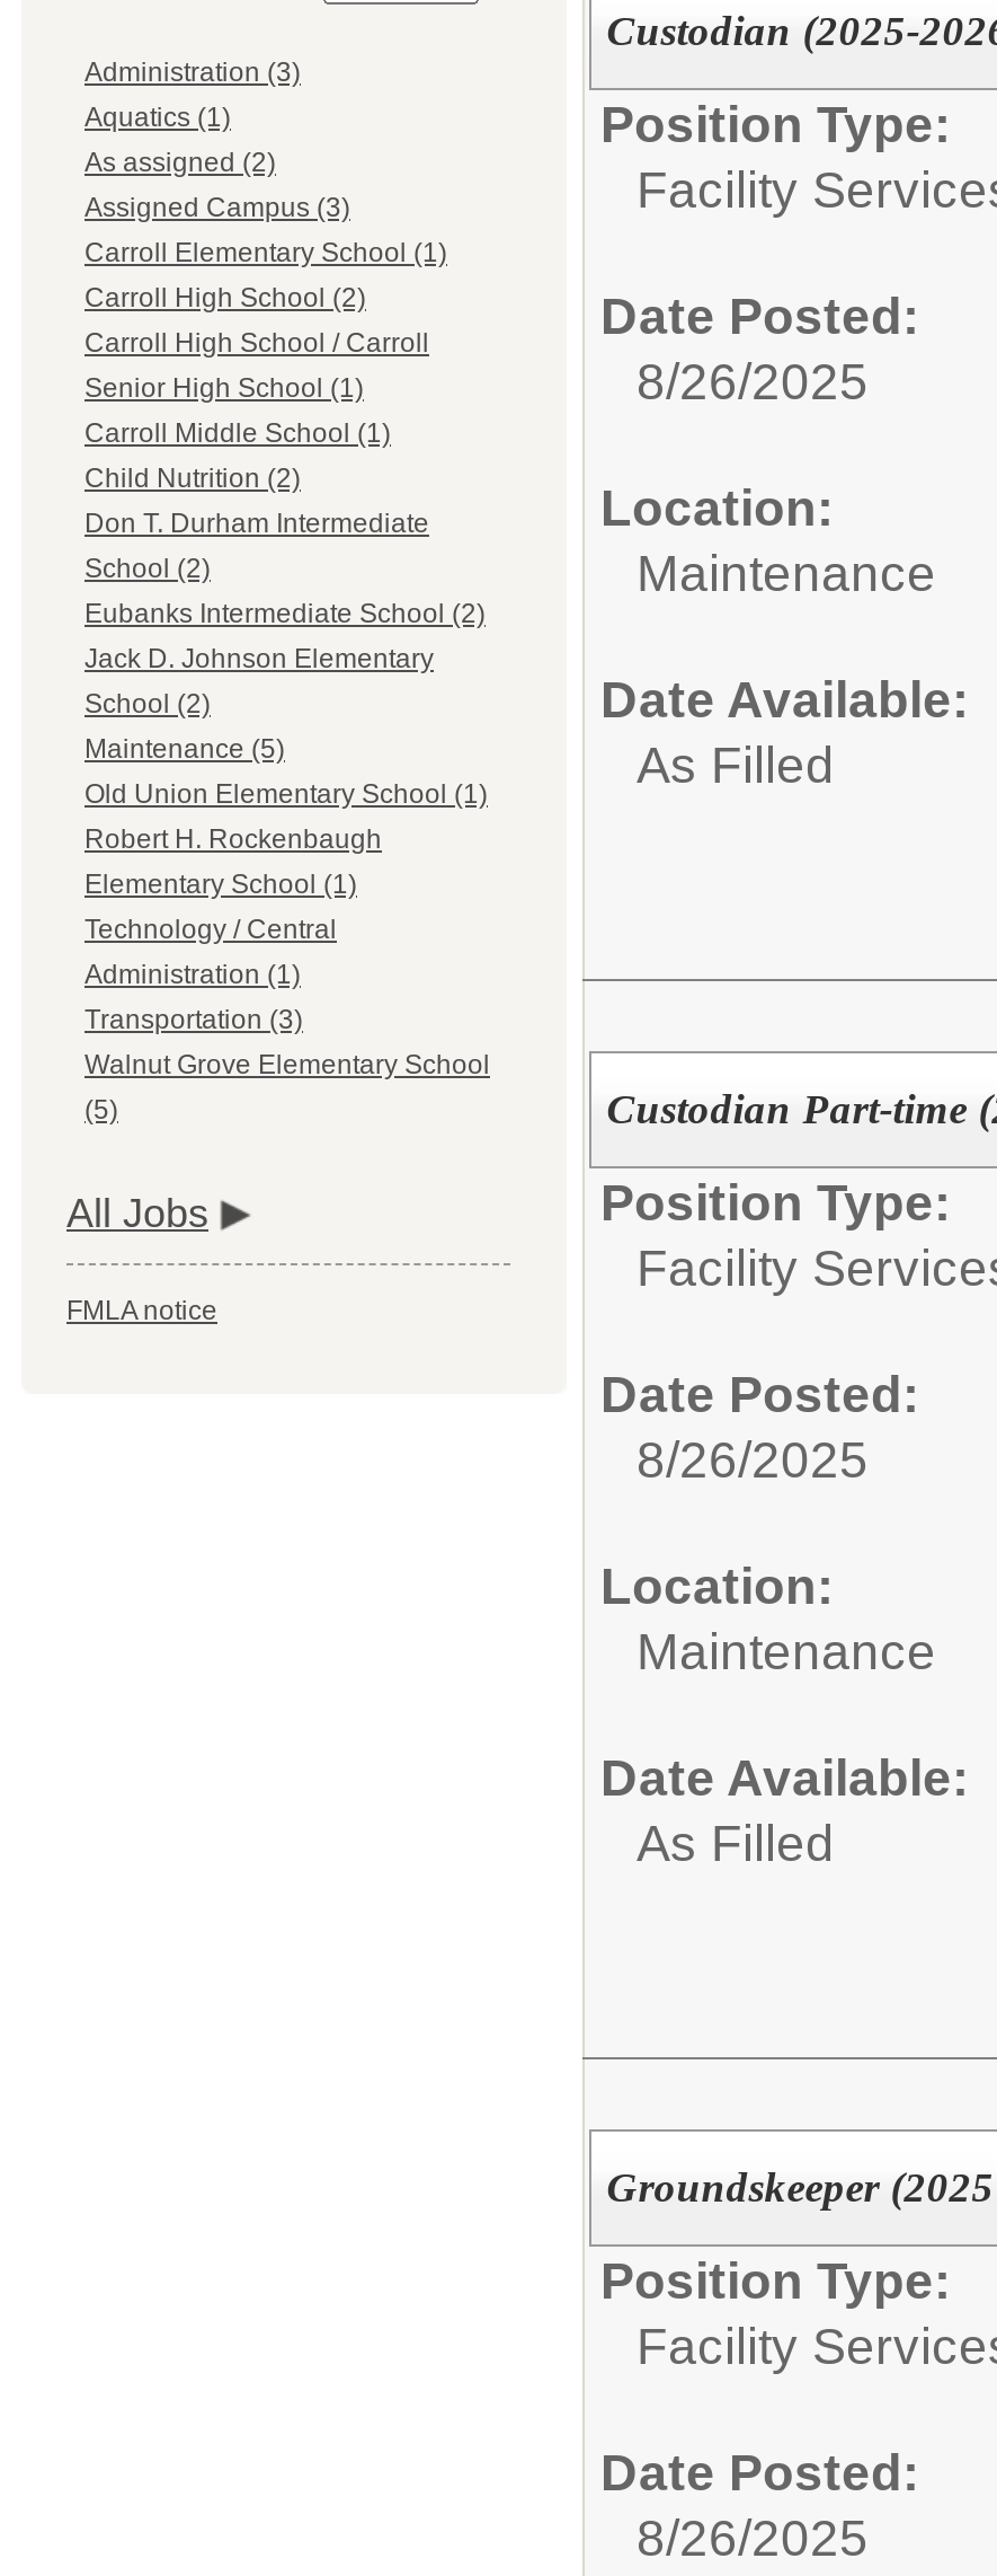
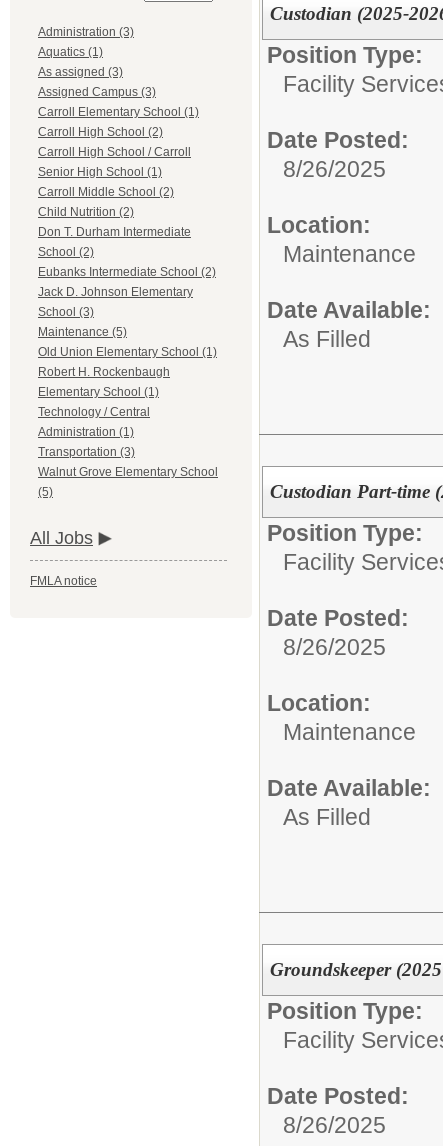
- As assigned (2)
+ As assigned (3)

- Carroll Middle School (1)
+ Carroll Middle School (2)

- School (2)
+ School (3)
